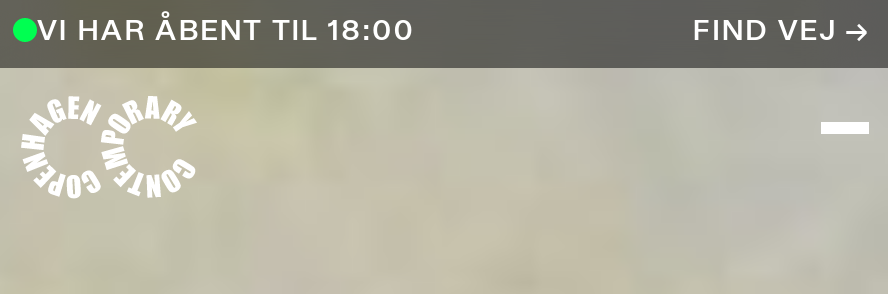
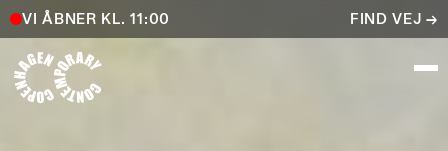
- VI HAR ÅBENT TIL 18:00
+ VI ÅBNER KL. 11:00
